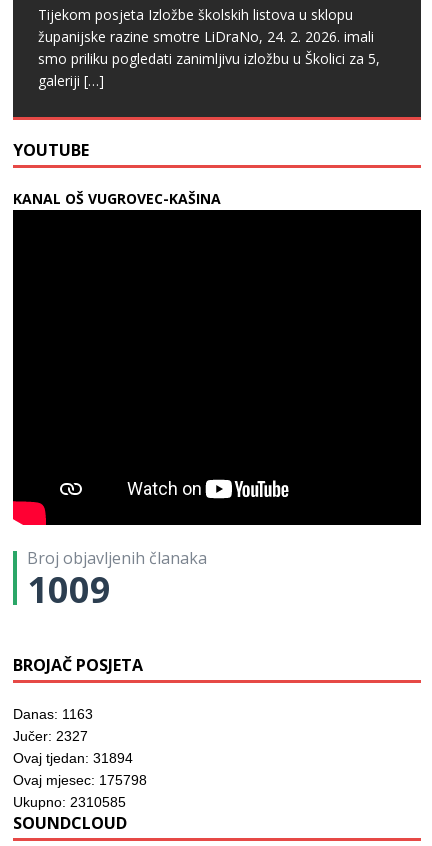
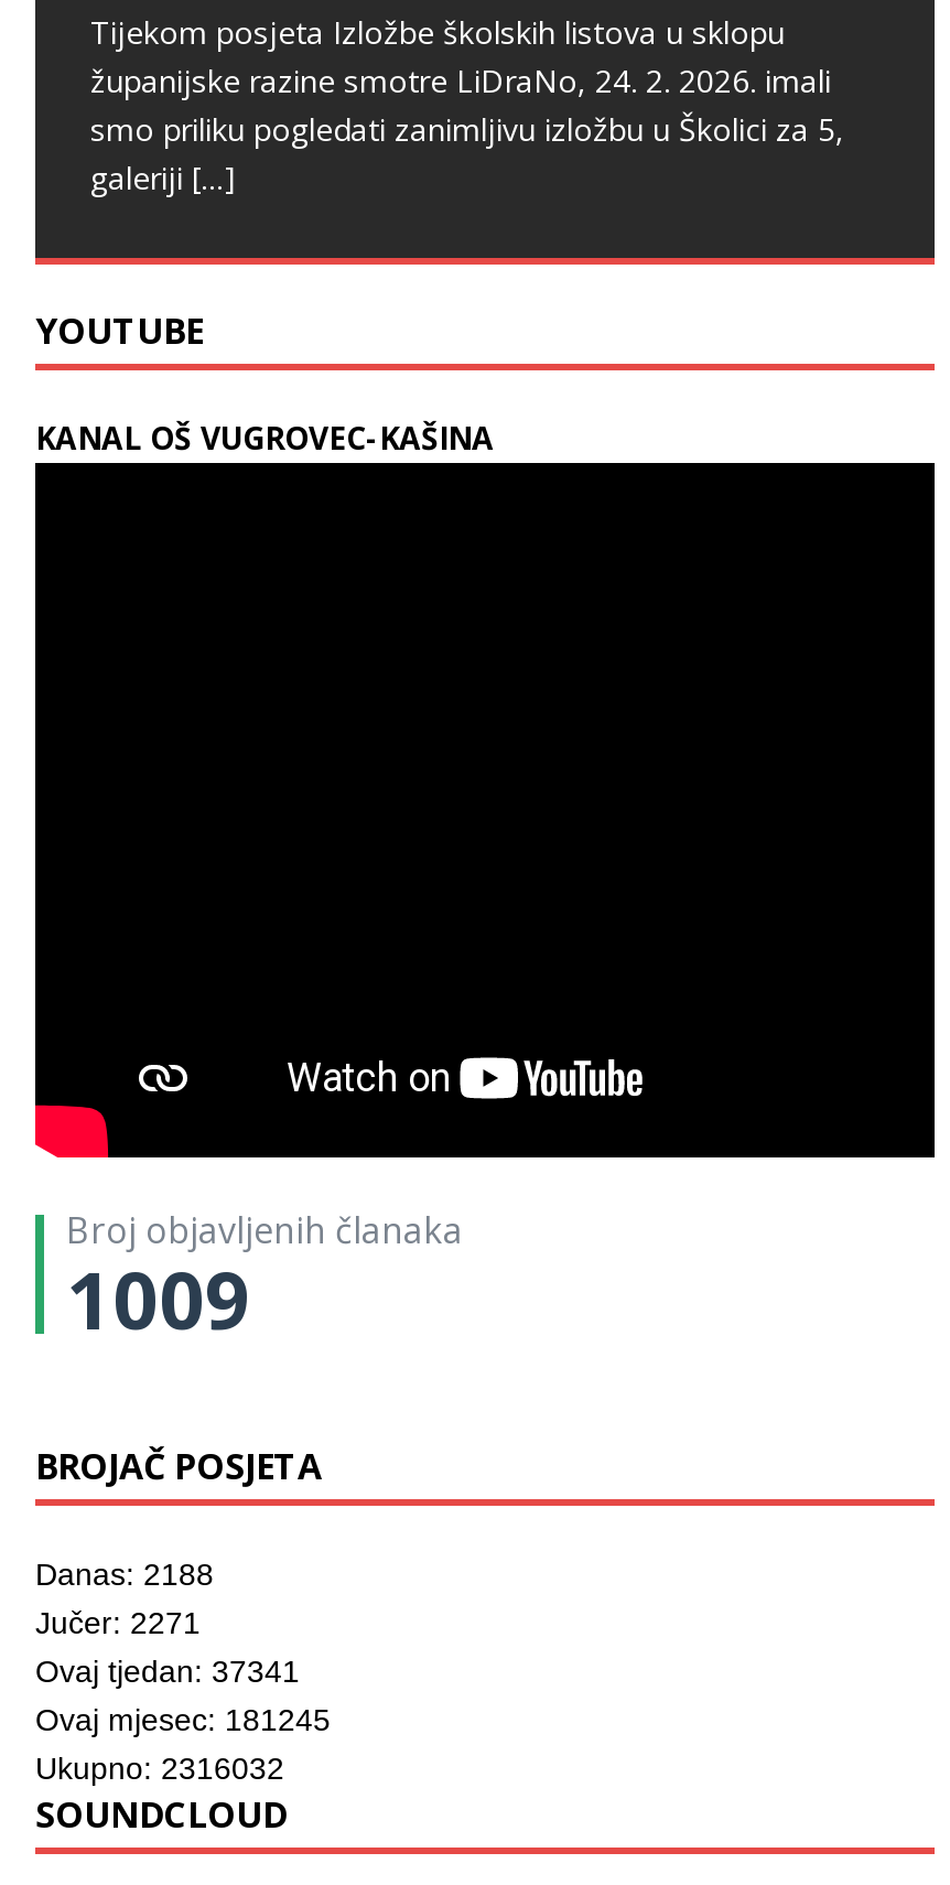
- Danas: 1163
+ Danas: 2188

- Jučer: 2327
+ Jučer: 2271

- Ovaj tjedan: 31894
+ Ovaj tjedan: 37341

- Ovaj mjesec: 175798
+ Ovaj mjesec: 181245

- Ukupno: 2310585
+ Ukupno: 2316032
